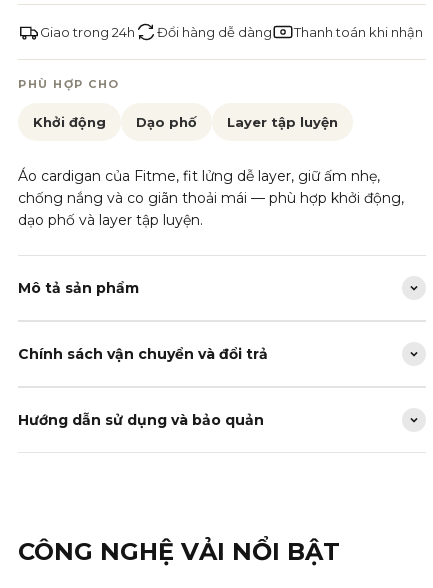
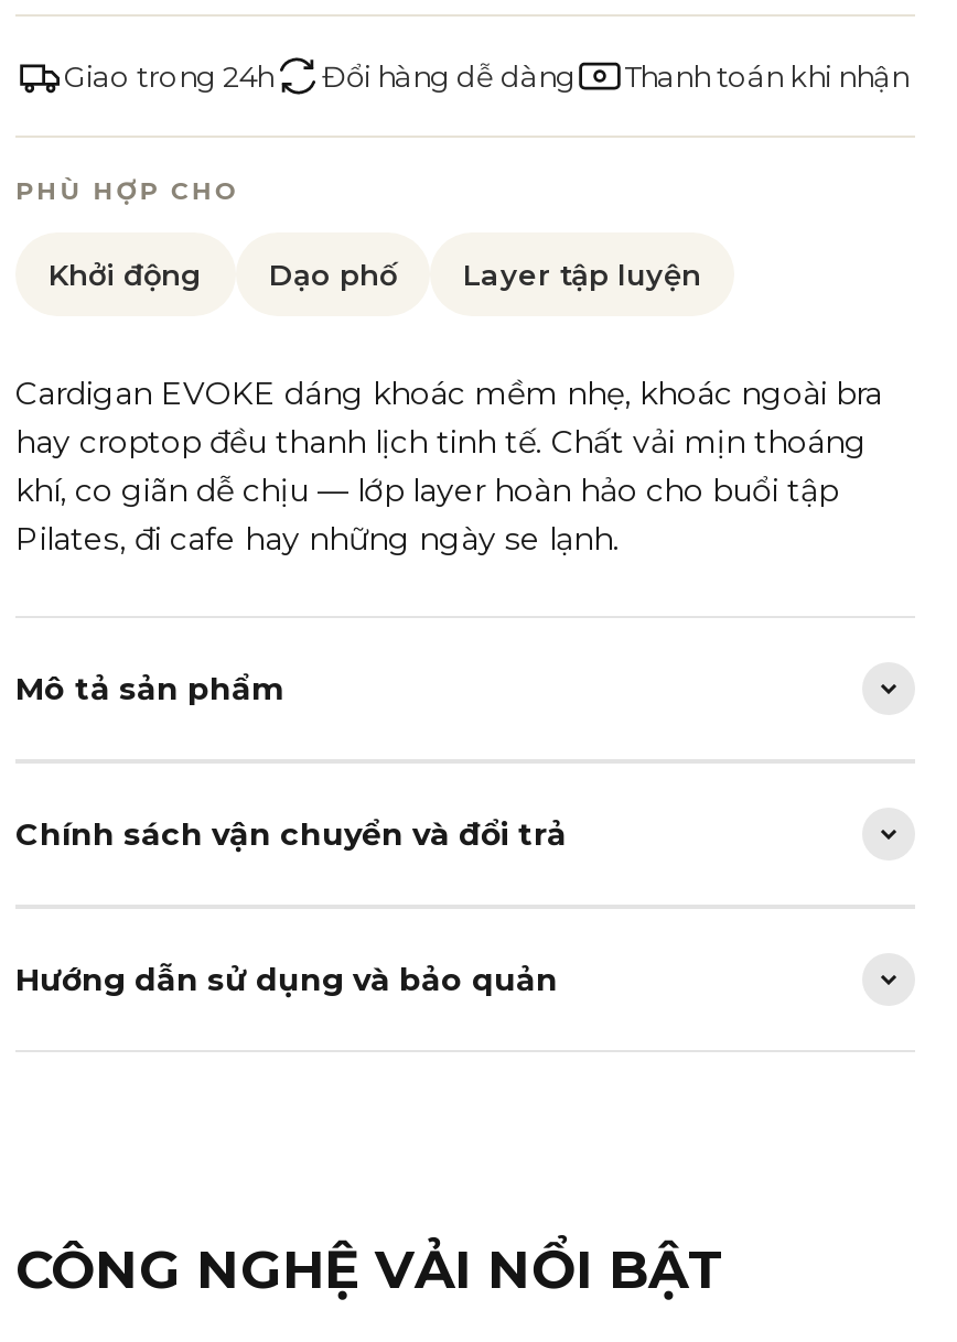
- Áo cardigan của Fitme, fit lửng dễ layer, giữ ấm nhẹ,
- chống nắng và co giãn thoải mái — phù hợp khởi động,
- dạo phố và layer tập luyện.
+ Cardigan EVOKE dáng khoác mềm nhẹ, khoác ngoài bra
+ hay croptop đều thanh lịch tinh tế. Chất vải mịn thoáng
+ khí, co giãn dễ chịu — lớp layer hoàn hảo cho buổi tập
+ Pilates, đi cafe hay những ngày se lạnh.
